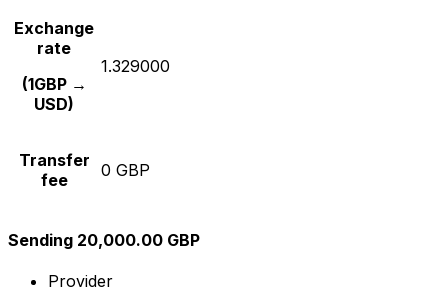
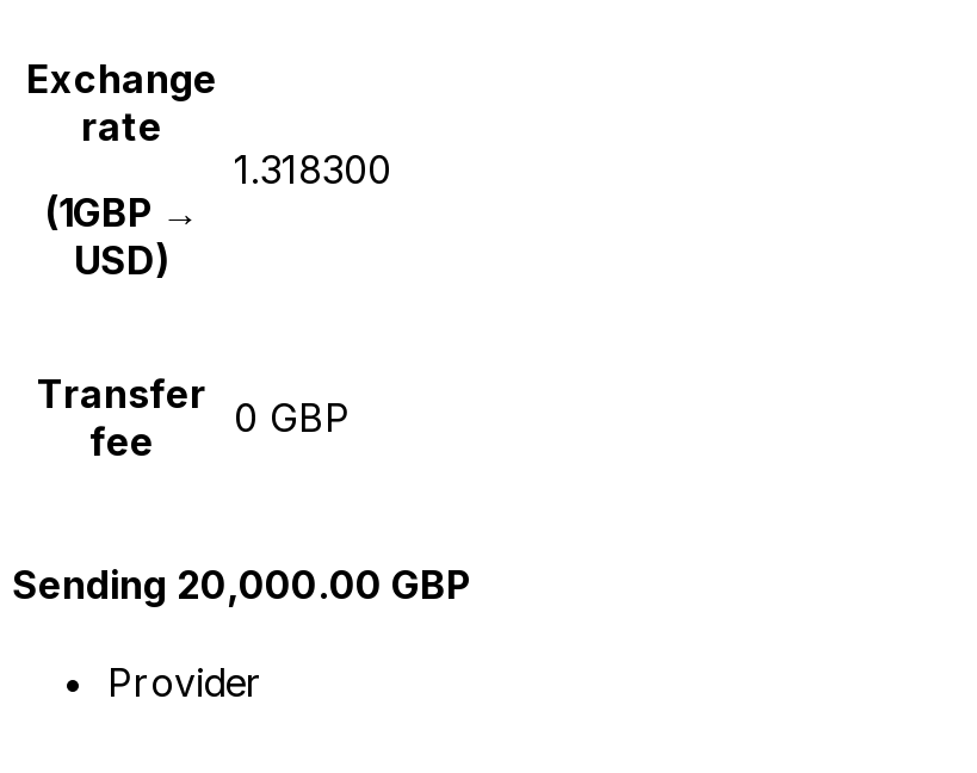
- 1.329000
+ 1.318300
